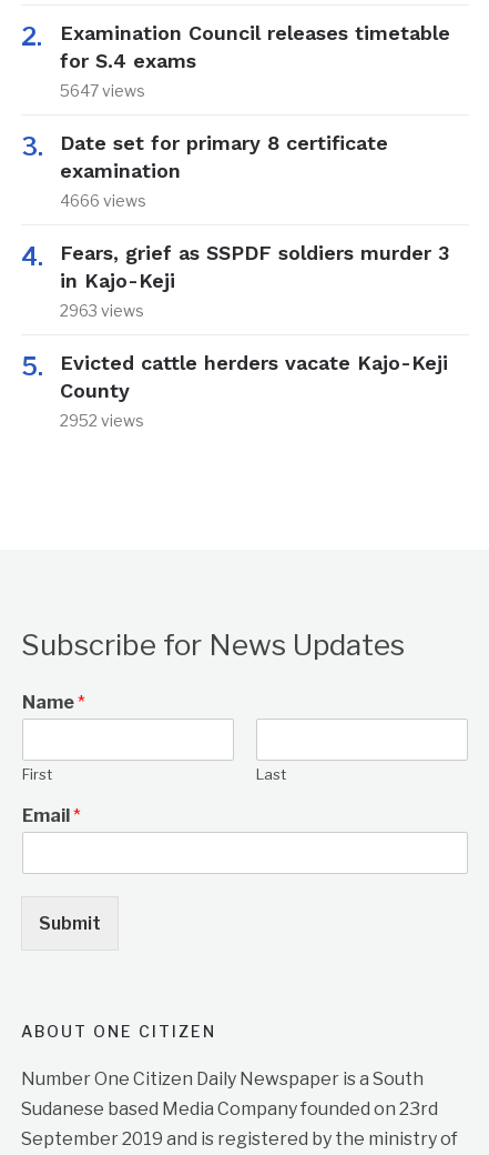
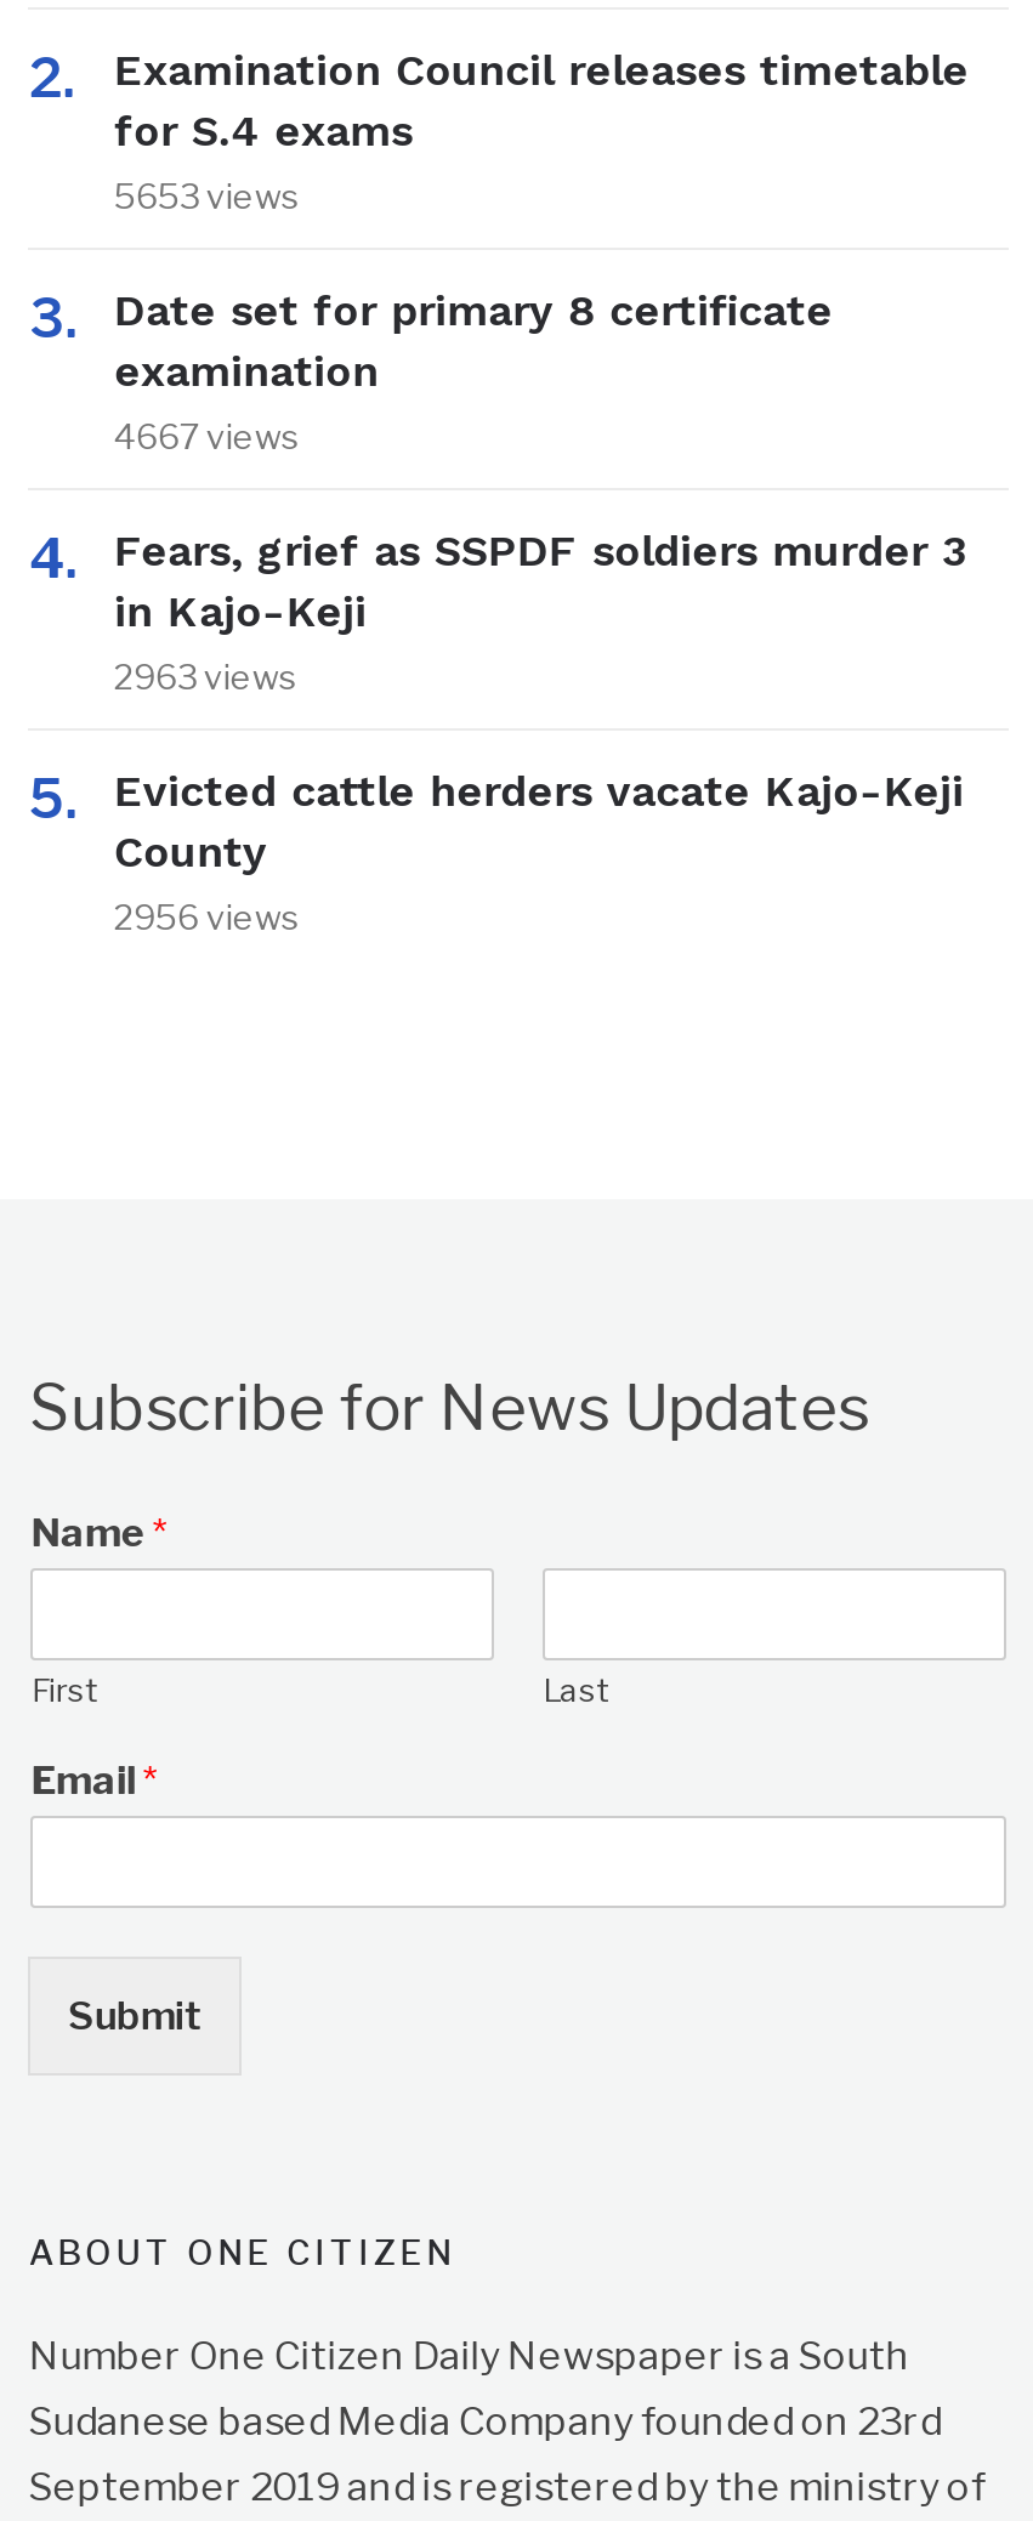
- 5647 views
+ 5653 views

- 4666 views
+ 4667 views

- 2952 views
+ 2956 views
